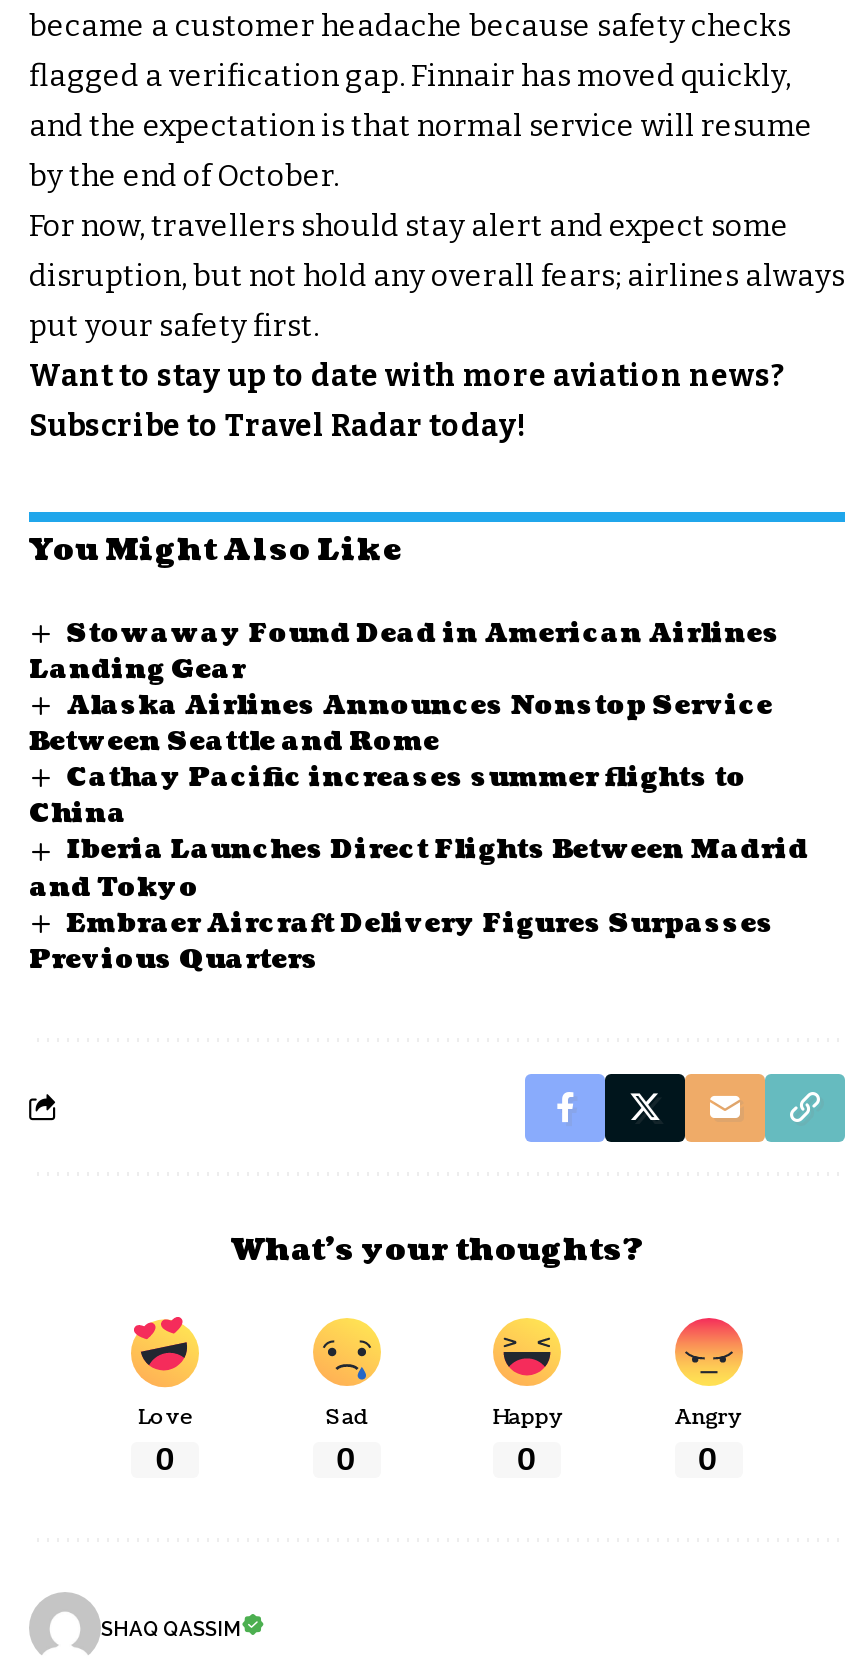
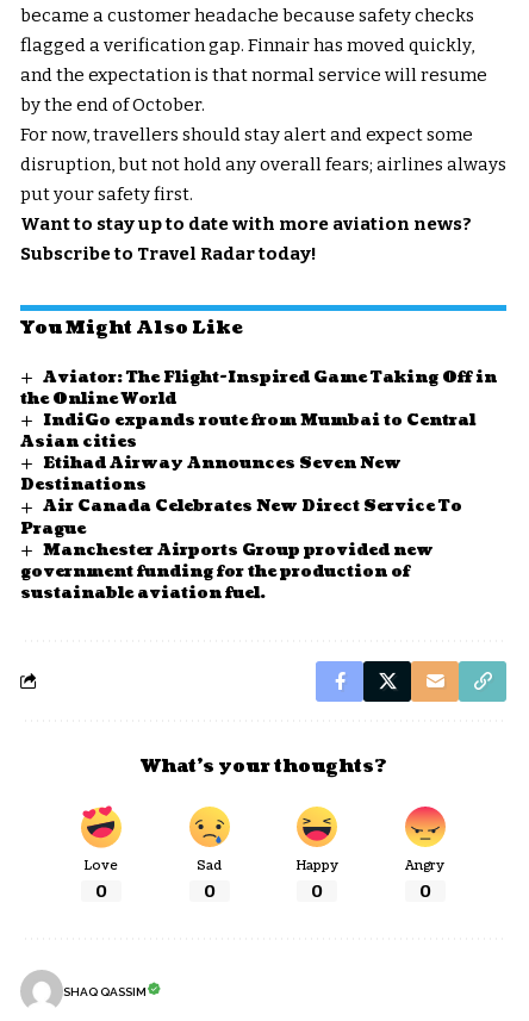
- Stowaway Found Dead in American Airlines
- Landing Gear
- Alaska Airlines Announces Nonstop Service
- Between Seattle and Rome
- Cathay Pacific increases summer flights to
- China
- Iberia Launches Direct Flights Between Madrid
- and Tokyo
- Embraer Aircraft Delivery Figures Surpasses
- Previous Quarters
+ Aviator: The Flight-Inspired Game Taking Off in
+ the Online World
+ IndiGo expands route from Mumbai to Central
+ Asian cities
+ Etihad Airway Announces Seven New
+ Destinations
+ Air Canada Celebrates New Direct Service To
+ Prague
+ Manchester Airports Group provided new
+ government funding for the production of
+ sustainable aviation fuel.
